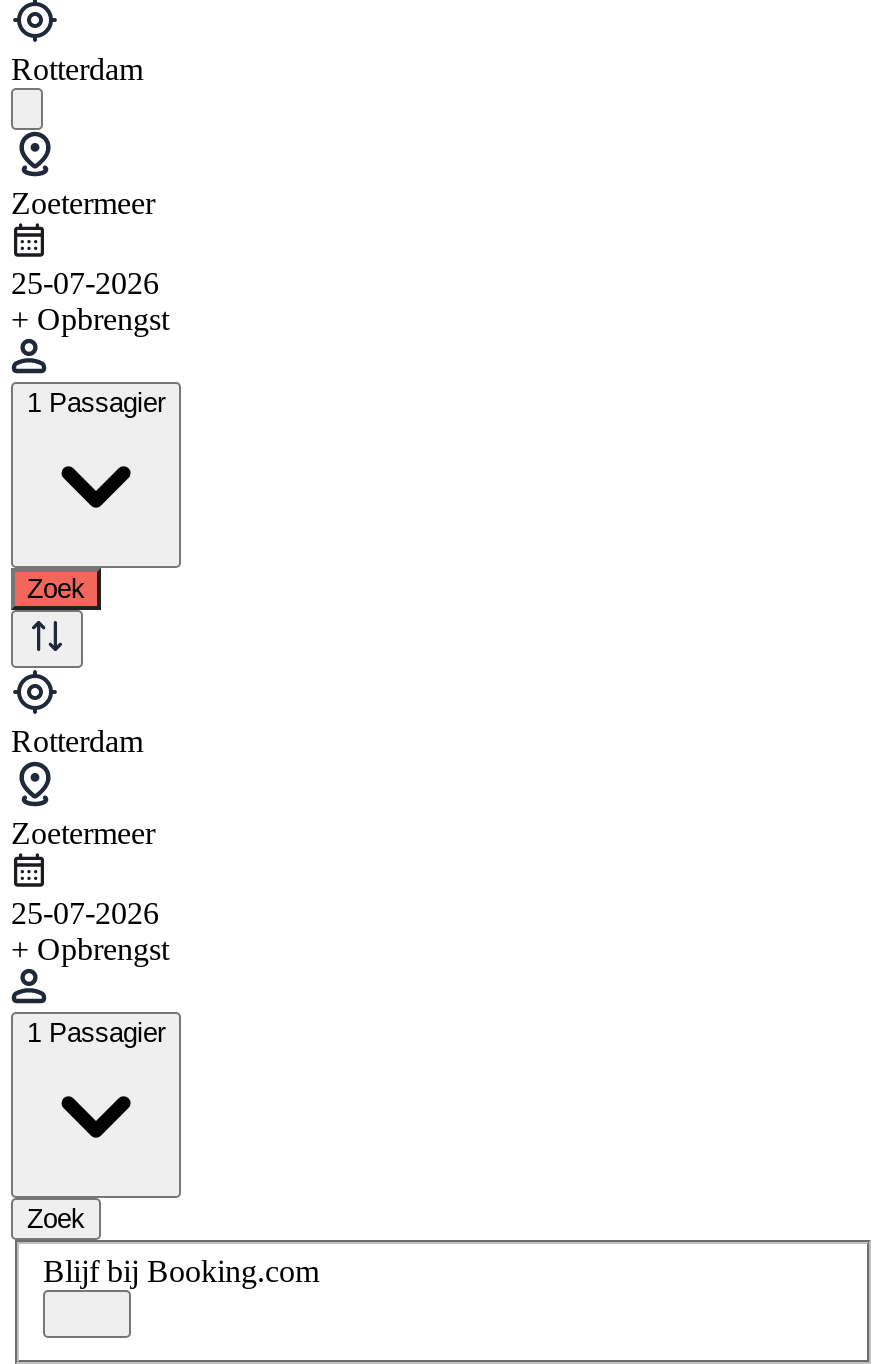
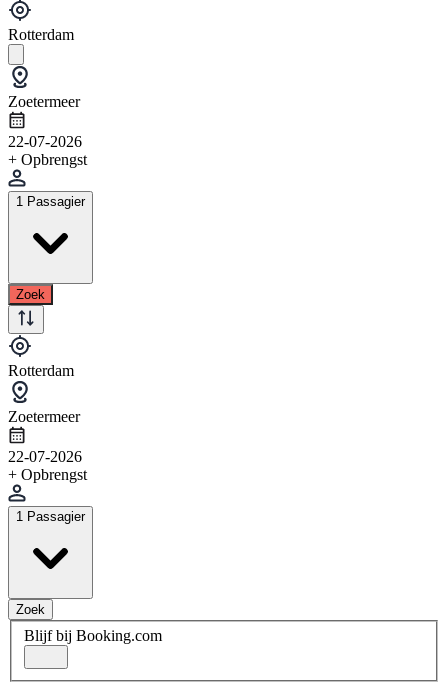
- 25-07-2026
+ 22-07-2026

- 25-07-2026
+ 22-07-2026
